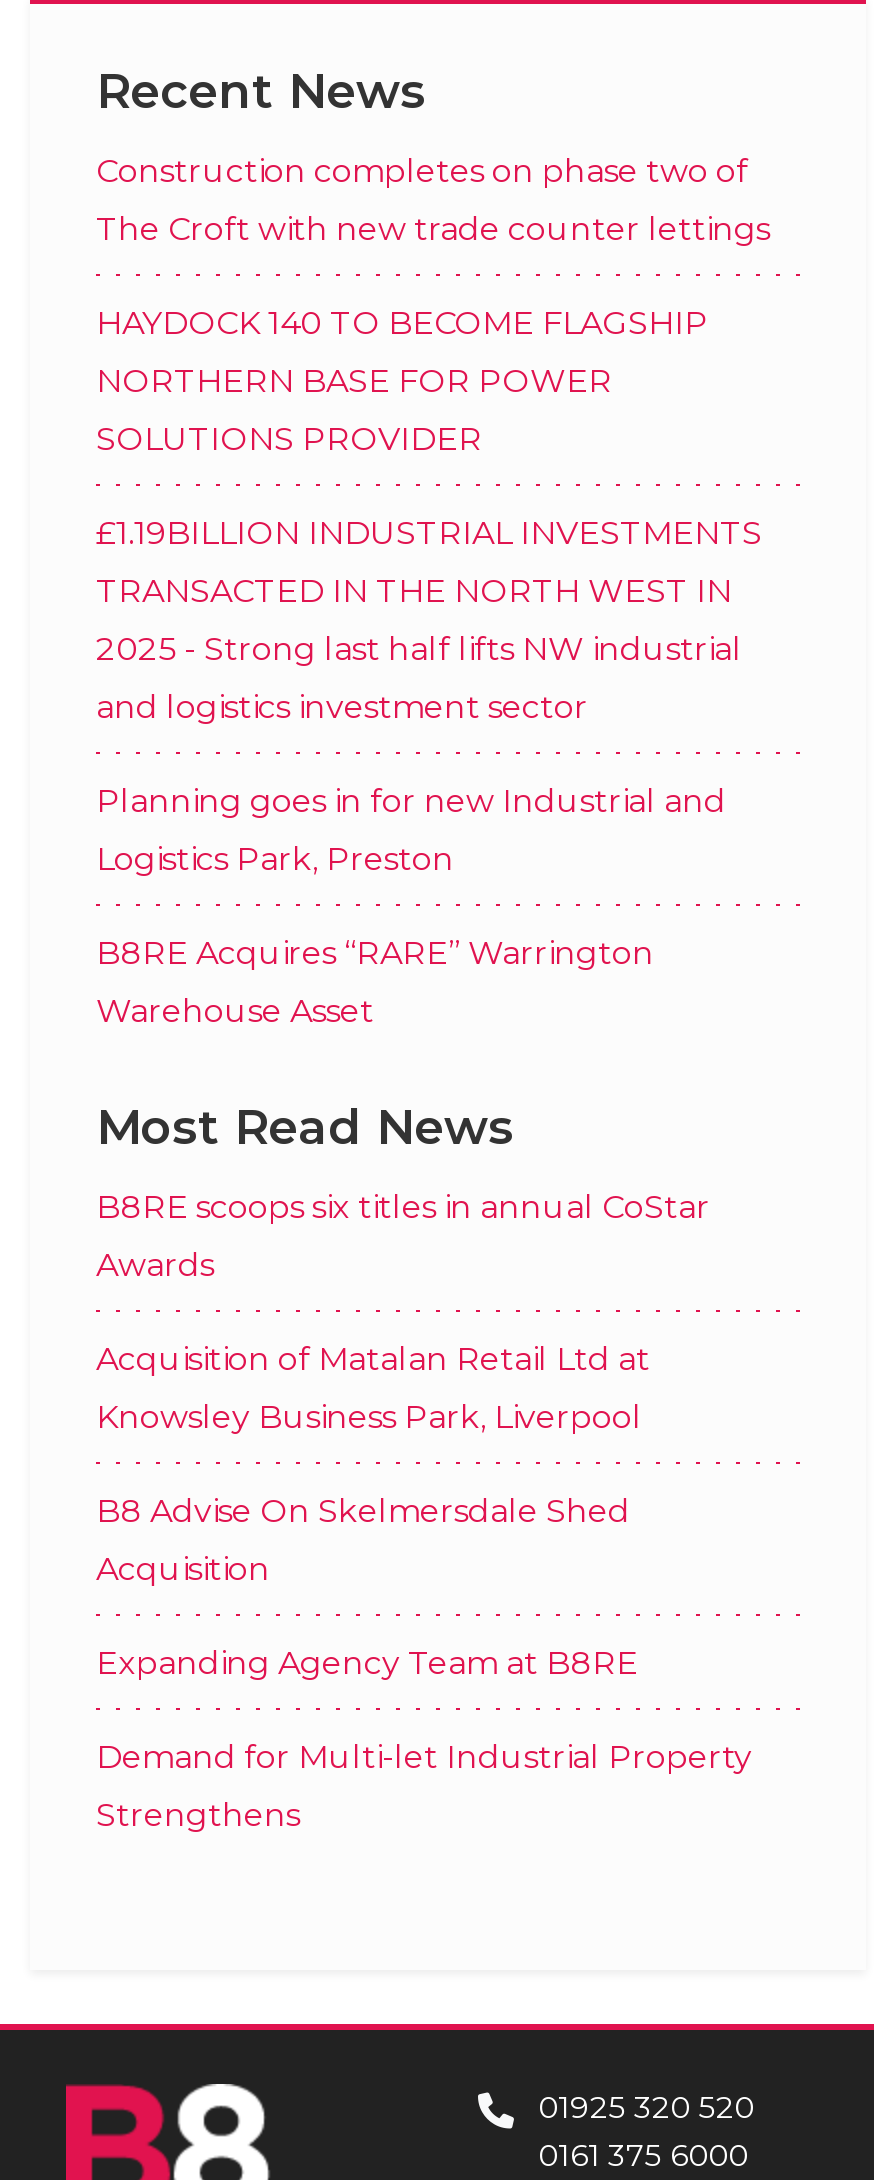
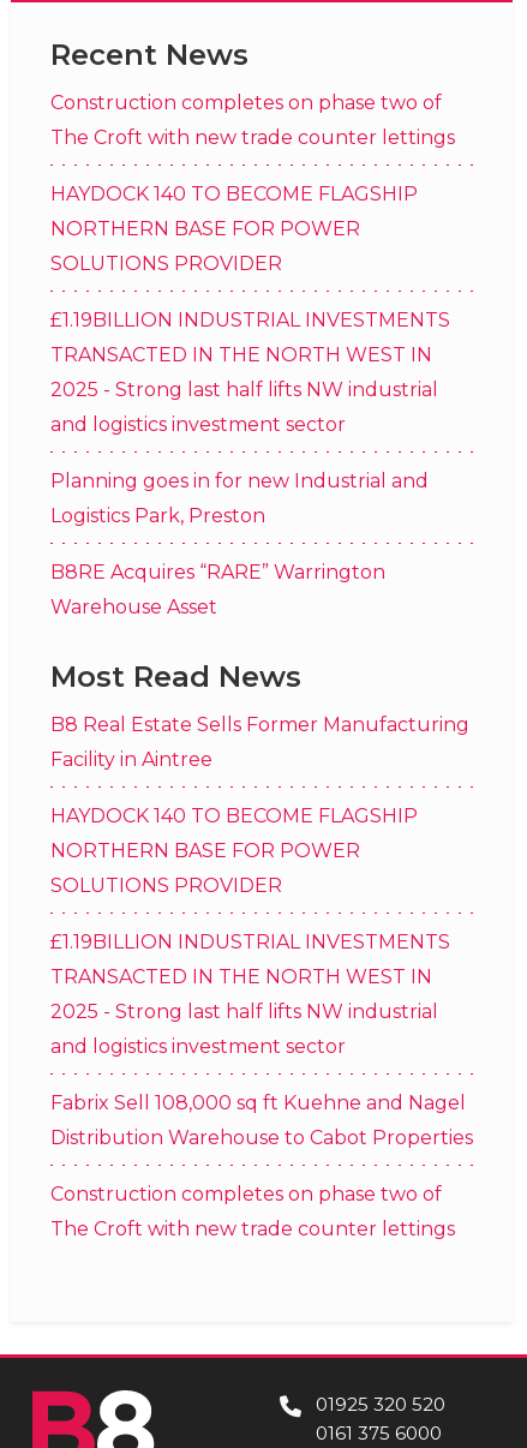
- B8RE scoops six titles in annual CoStar
- Awards
- Acquisition of Matalan Retail Ltd at
- Knowsley Business Park, Liverpool
- B8 Advise On Skelmersdale Shed
- Acquisition
- Expanding Agency Team at B8RE
- Demand for Multi-let Industrial Property
- Strengthens
+ B8 Real Estate Sells Former Manufacturing
+ Facility in Aintree
+ HAYDOCK 140 TO BECOME FLAGSHIP
+ NORTHERN BASE FOR POWER
+ SOLUTIONS PROVIDER
+ £1.19BILLION INDUSTRIAL INVESTMENTS
+ TRANSACTED IN THE NORTH WEST IN
+ 2025 - Strong last half lifts NW industrial
+ and logistics investment sector
+ Fabrix Sell 108,000 sq ft Kuehne and Nagel
+ Distribution Warehouse to Cabot Properties
+ Construction completes on phase two of
+ The Croft with new trade counter lettings
